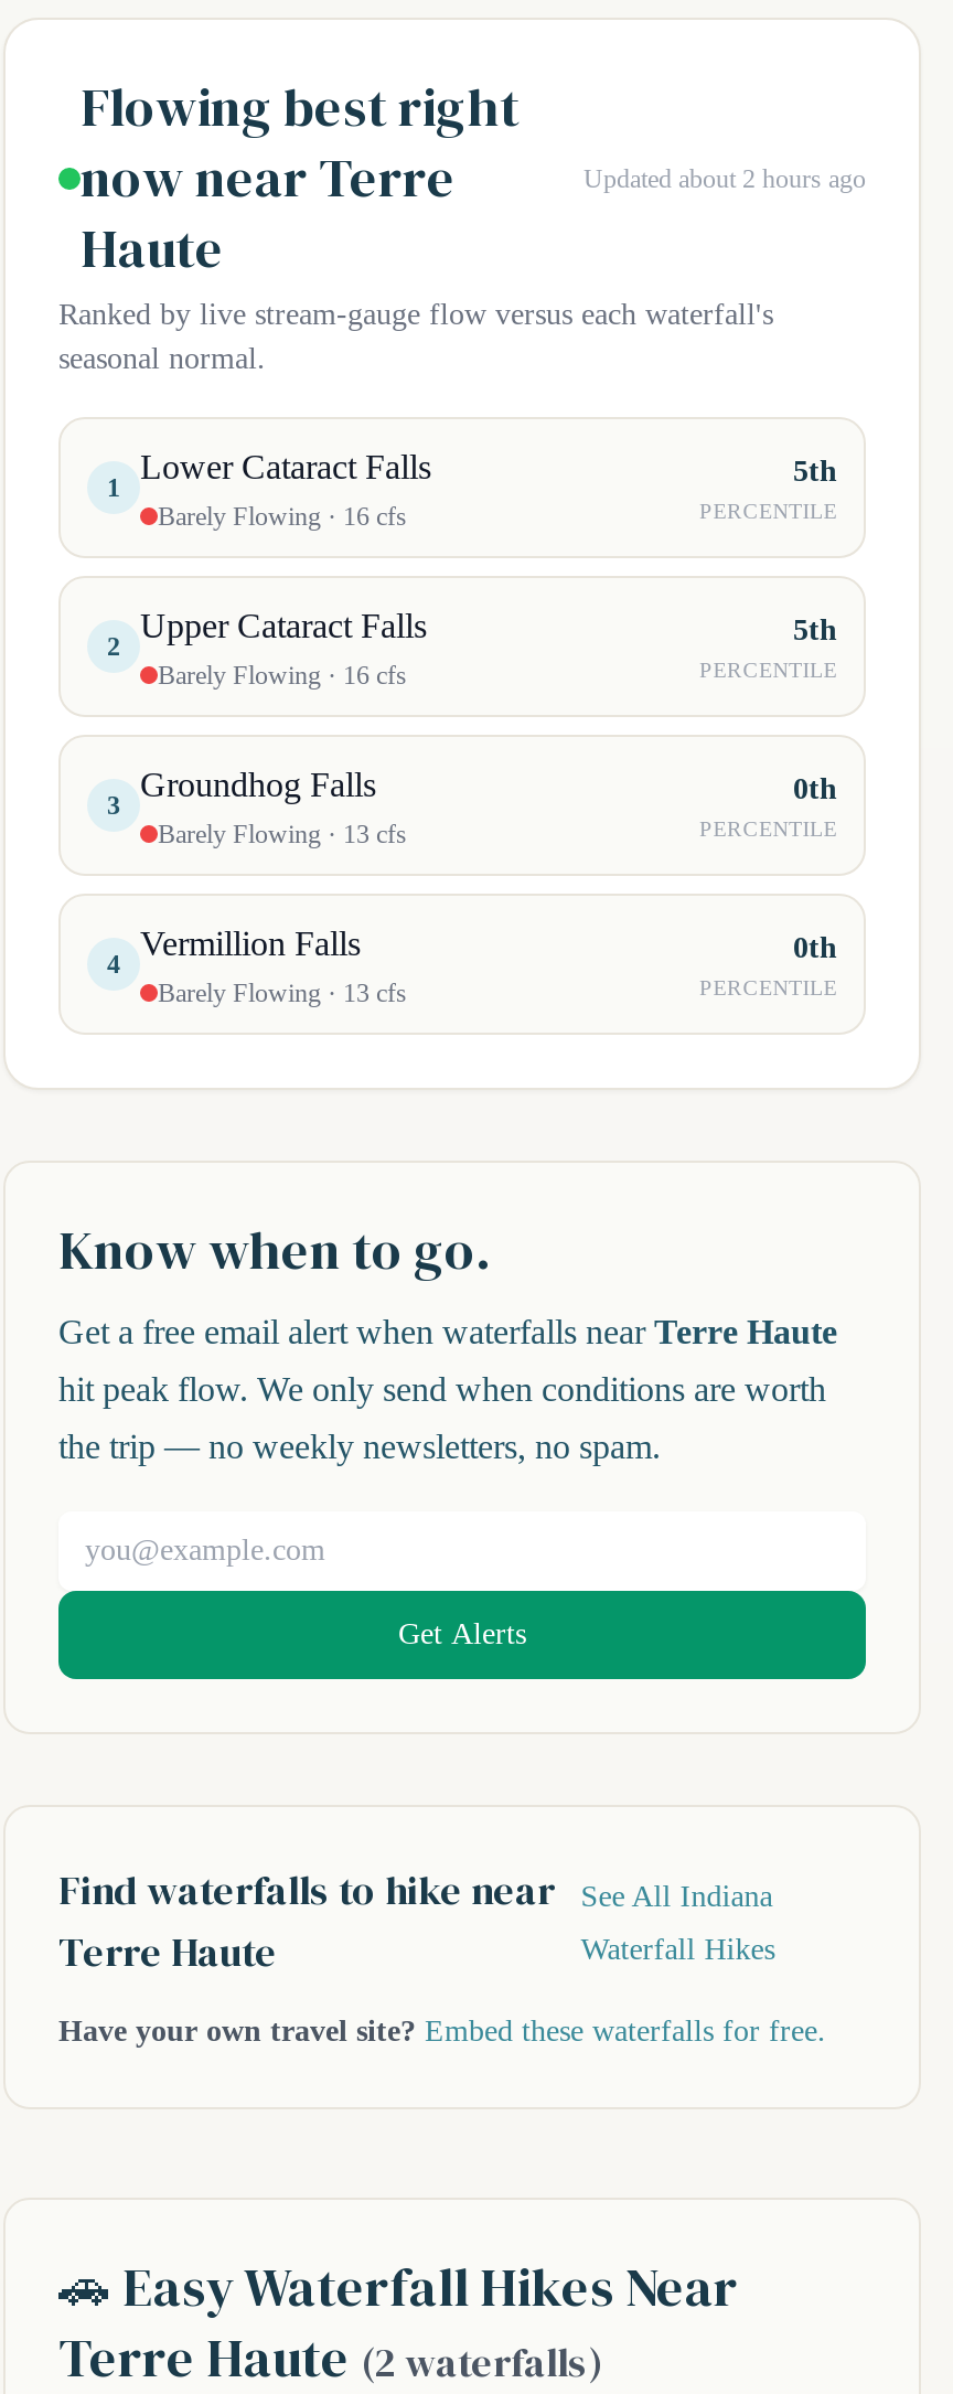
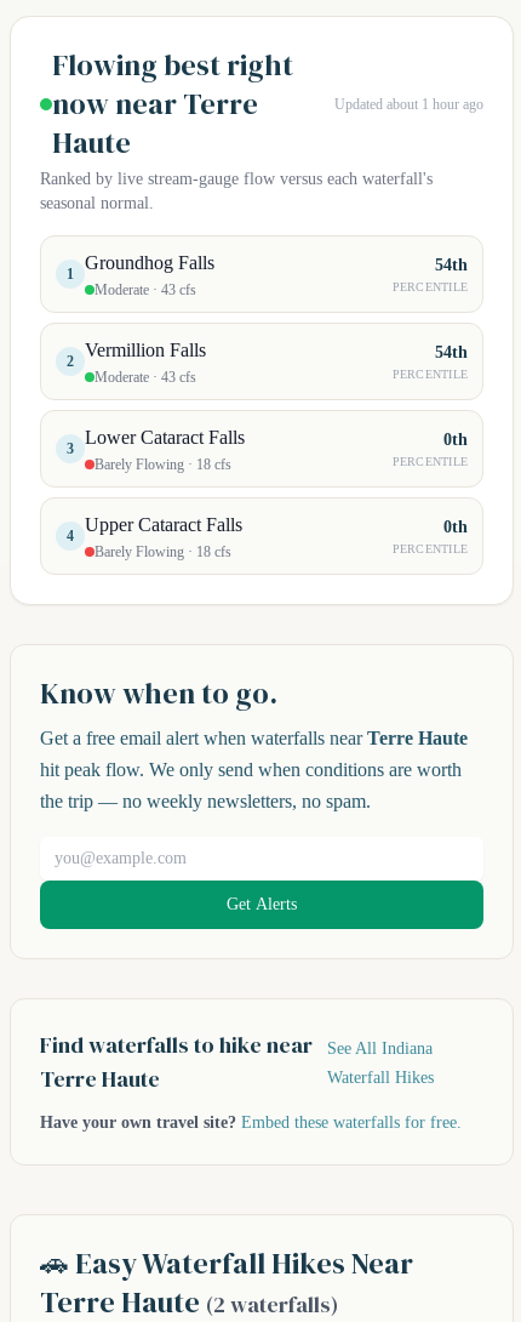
- Updated about 2 hours ago
+ Updated about 1 hour ago

moved down: Lower Cataract Falls

- 5th
+ 54th

- Barely Flowing · 16 cfs
+ Moderate · 43 cfs

moved down: Upper Cataract Falls

- 5th
+ 54th

- Barely Flowing · 16 cfs
+ Moderate · 43 cfs

moved up: Groundhog Falls

- Barely Flowing · 13 cfs
+ Barely Flowing · 18 cfs

moved up: Vermillion Falls

- Barely Flowing · 13 cfs
+ Barely Flowing · 18 cfs
